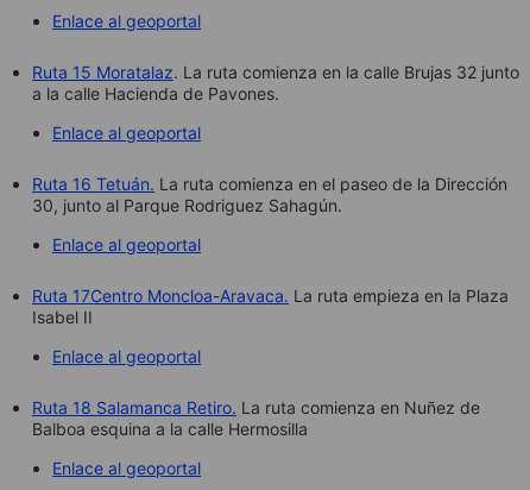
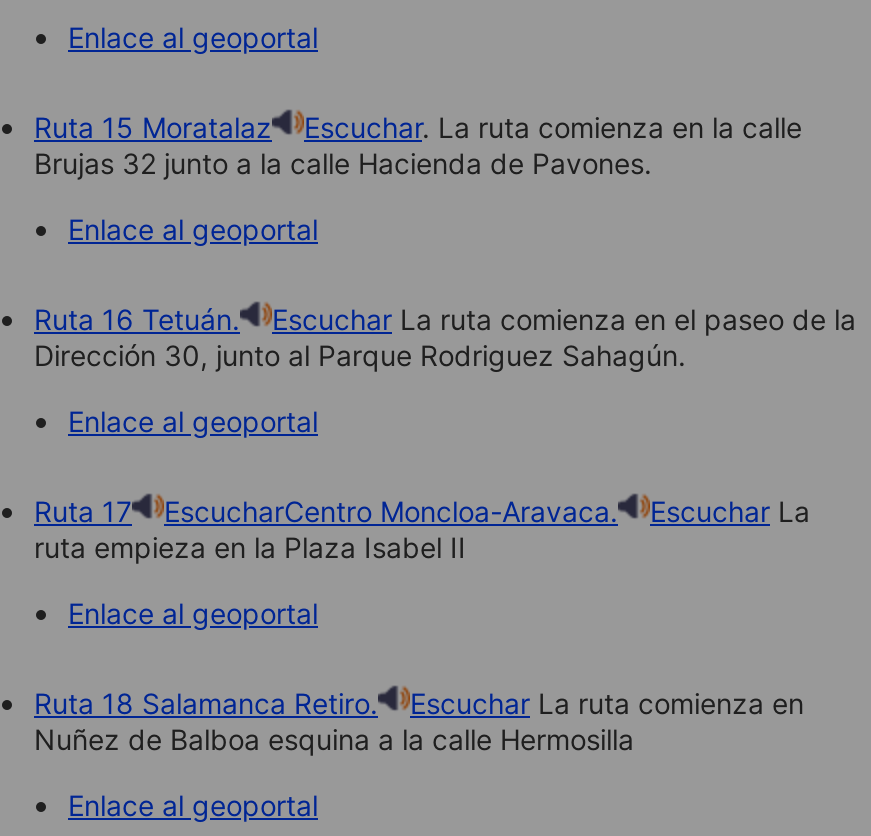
- Ruta 15 Moratalaz. La ruta comienza en la calle Brujas 32 junto
- a la calle Hacienda de Pavones.
+ Ruta 15 Moratalaz
+ Escuchar. La ruta comienza en la calle
+ Brujas 32 junto a la calle Hacienda de Pavones.

- Ruta 16 Tetuán. La ruta comienza en el paseo de la Dirección
- 30, junto al Parque Rodriguez Sahagún.
+ Ruta 16 Tetuán.
+ Escuchar La ruta comienza en el paseo de la
+ Dirección 30, junto al Parque Rodriguez Sahagún.

- Ruta 17Centro Moncloa-Aravaca. La ruta empieza en la Plaza
- Isabel II
+ Ruta 17
+ EscucharCentro Moncloa-Aravaca.
+ Escuchar La
+ ruta empieza en la Plaza Isabel II

- Ruta 18 Salamanca Retiro. La ruta comienza en Nuñez de
- Balboa esquina a la calle Hermosilla
+ Ruta 18 Salamanca Retiro.
+ Escuchar La ruta comienza en
+ Nuñez de Balboa esquina a la calle Hermosilla
